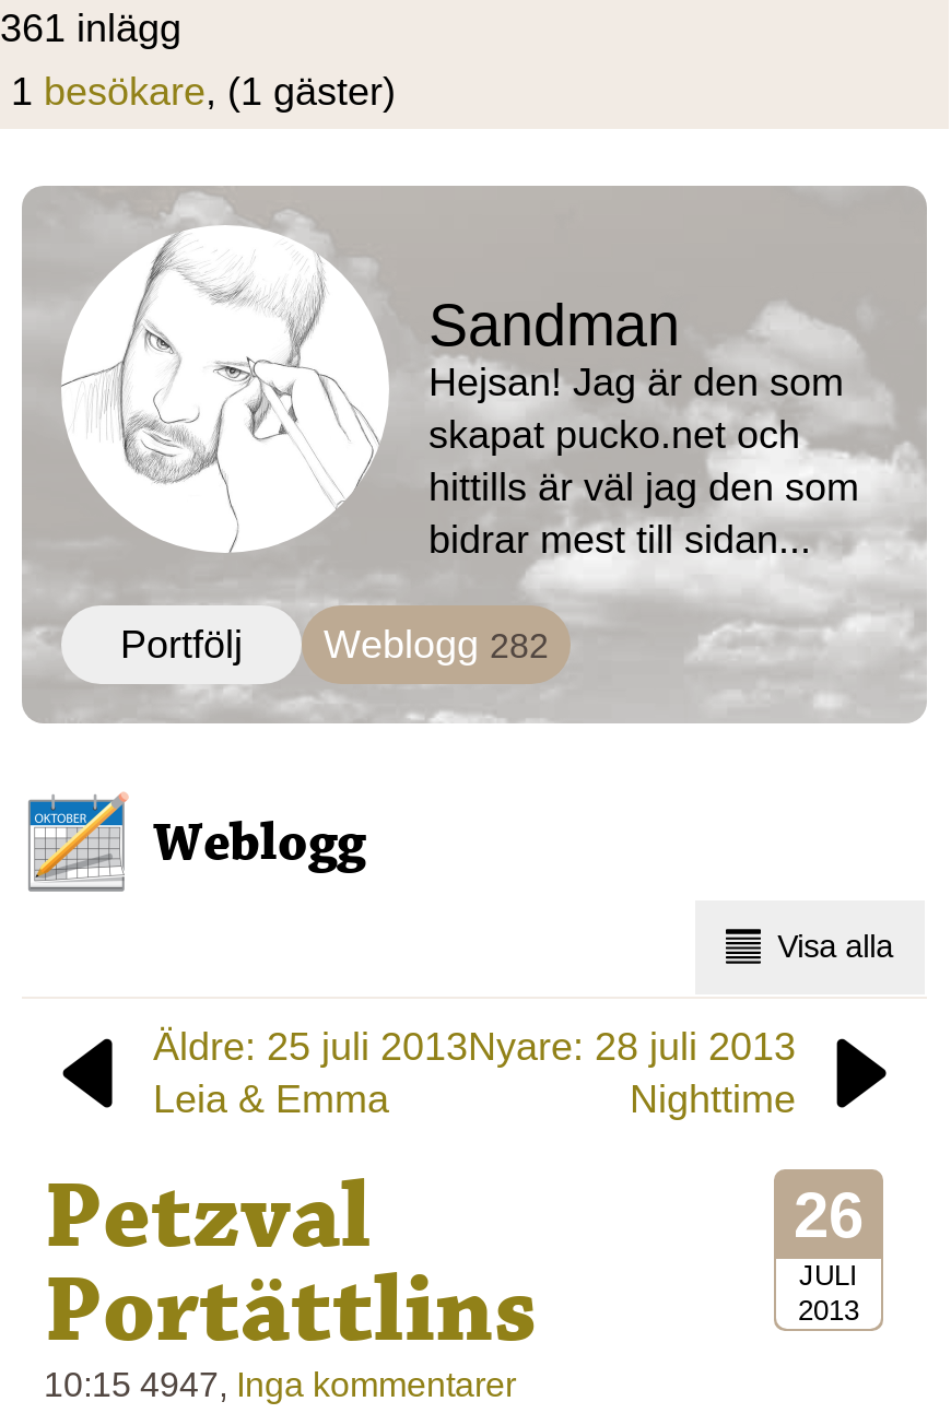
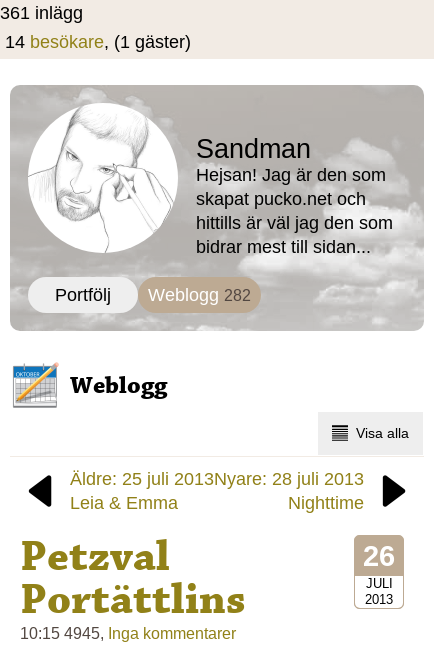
- 1 besökare, (1 gäster)
+ 14 besökare, (1 gäster)

- 10:15 4947, Inga kommentarer
+ 10:15 4945, Inga kommentarer
